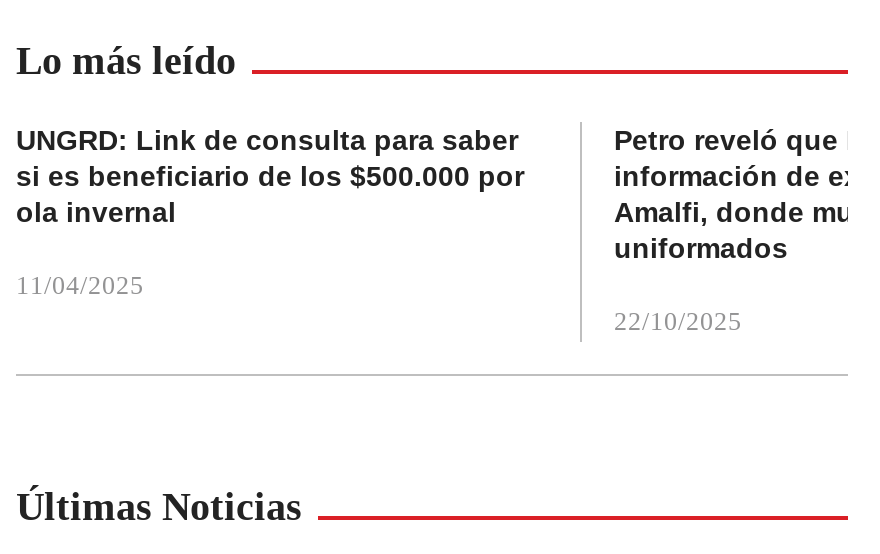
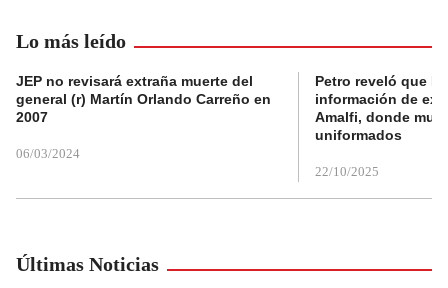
- UNGRD: Link de consulta para saber
- si es beneficiario de los $500.000 por
- ola invernal
+ JEP no revisará extraña muerte del
+ general (r) Martín Orlando Carreño en
+ 2007

- 11/04/2025
+ 06/03/2024
